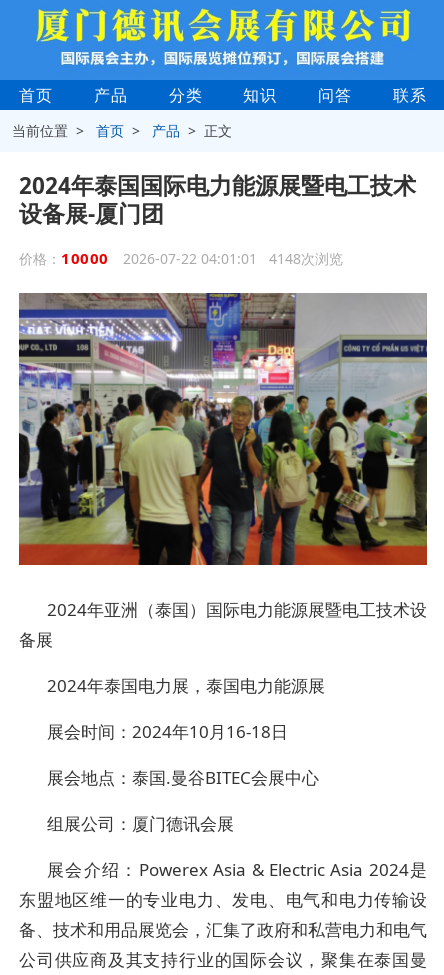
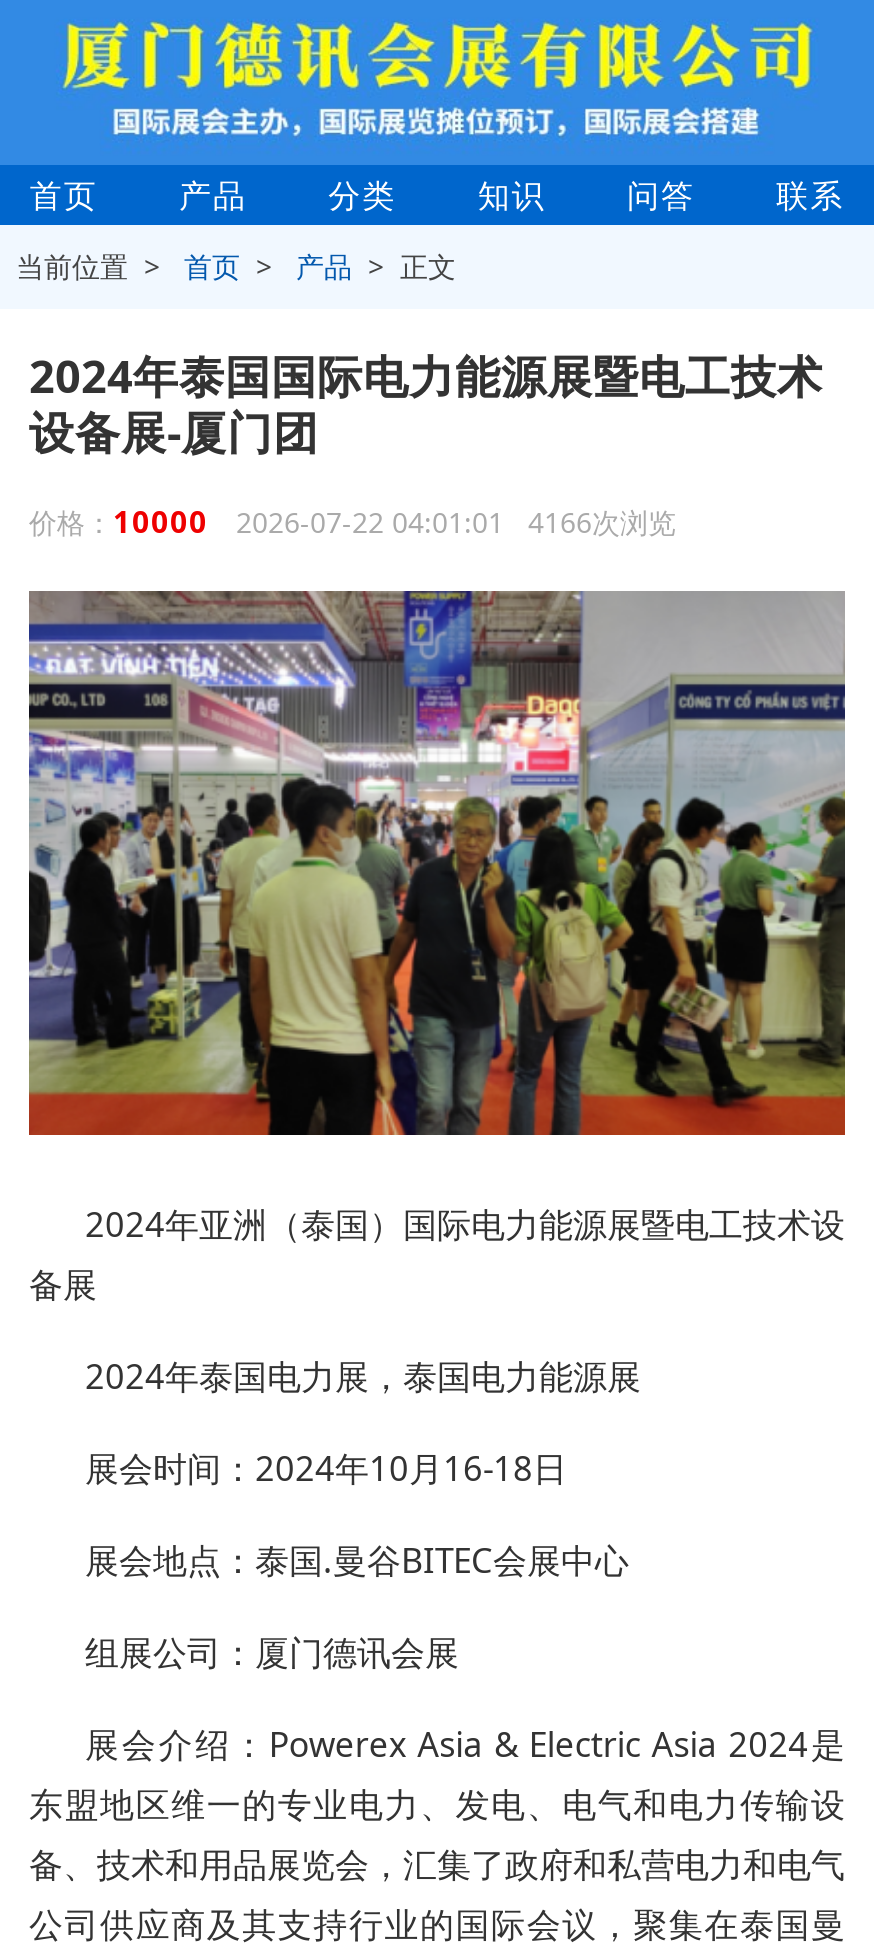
- 价格：10000 2026-07-22 04:01:01 4148次浏览
+ 价格：10000 2026-07-22 04:01:01 4166次浏览
